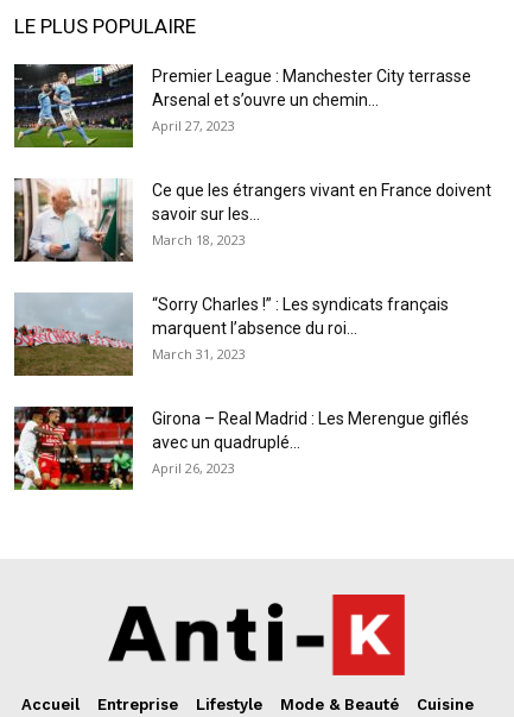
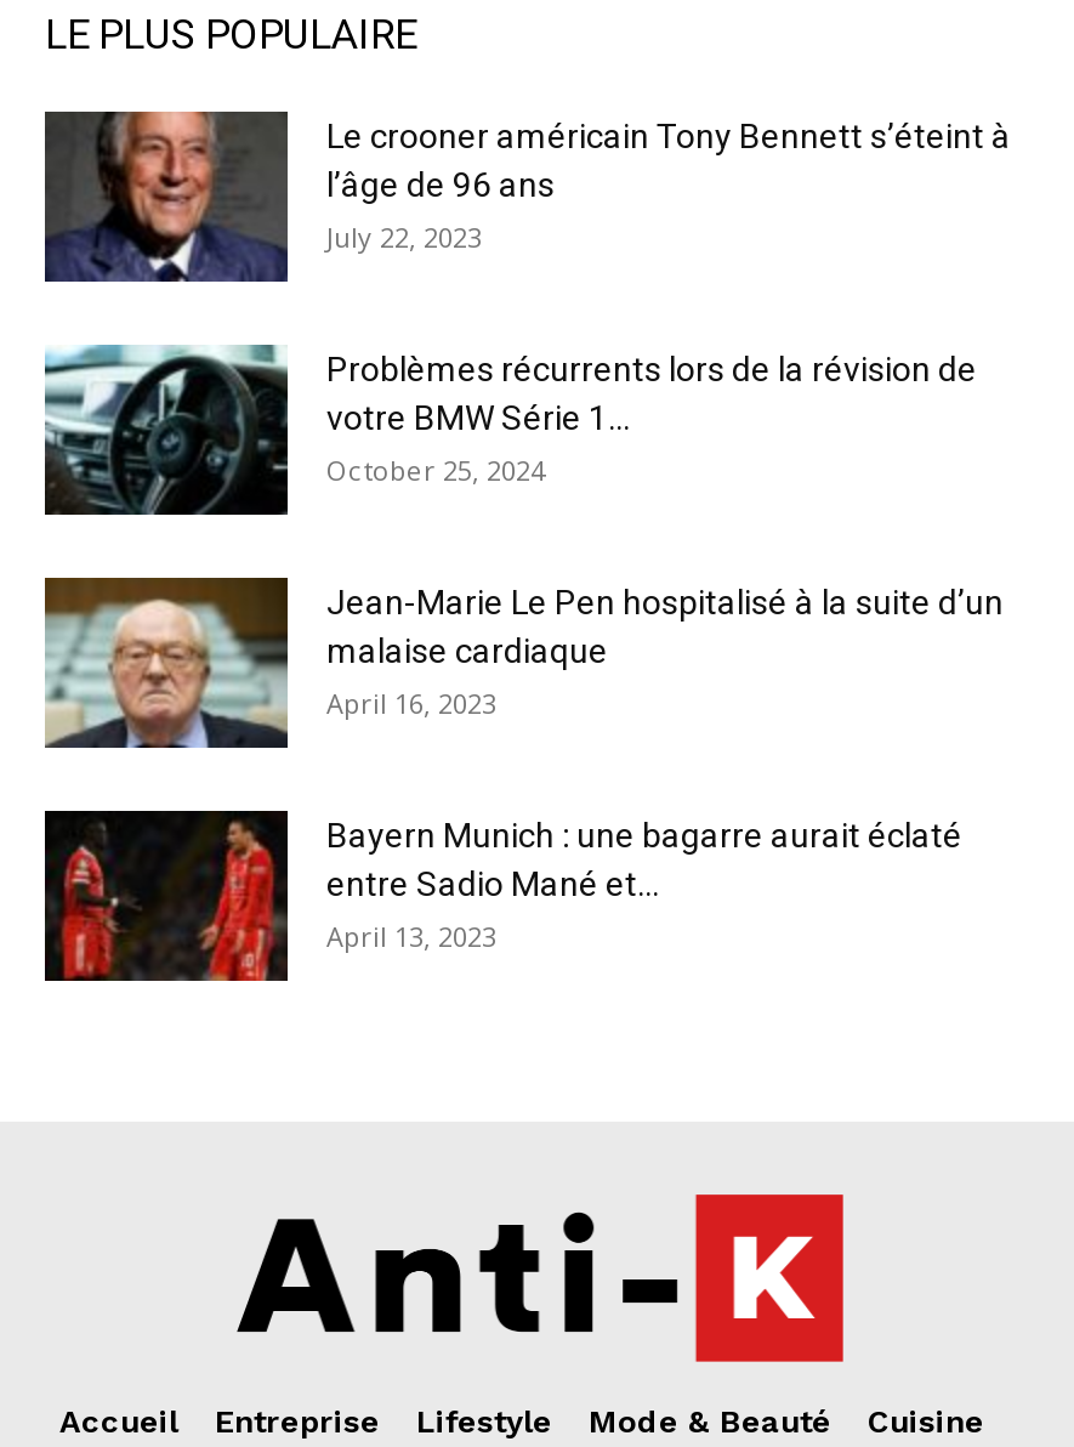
- [image]
- Premier League : Manchester City terrasse
- Arsenal et s’ouvre un chemin...
- April 27, 2023
+ [image]
+ Le crooner américain Tony Bennett s’éteint à
+ l’âge de 96 ans
+ July 22, 2023

- [image]
- Ce que les étrangers vivant en France doivent
- savoir sur les...
- March 18, 2023
+ [image]
+ Problèmes récurrents lors de la révision de
+ votre BMW Série 1...
+ October 25, 2024

- [image]
- “Sorry Charles !” : Les syndicats français
- marquent l’absence du roi...
- March 31, 2023
+ [image]
+ Jean-Marie Le Pen hospitalisé à la suite d’un
+ malaise cardiaque
+ April 16, 2023

- [image]
- Girona – Real Madrid : Les Merengue giflés
- avec un quadruplé...
- April 26, 2023
+ [image]
+ Bayern Munich : une bagarre aurait éclaté
+ entre Sadio Mané et...
+ April 13, 2023
